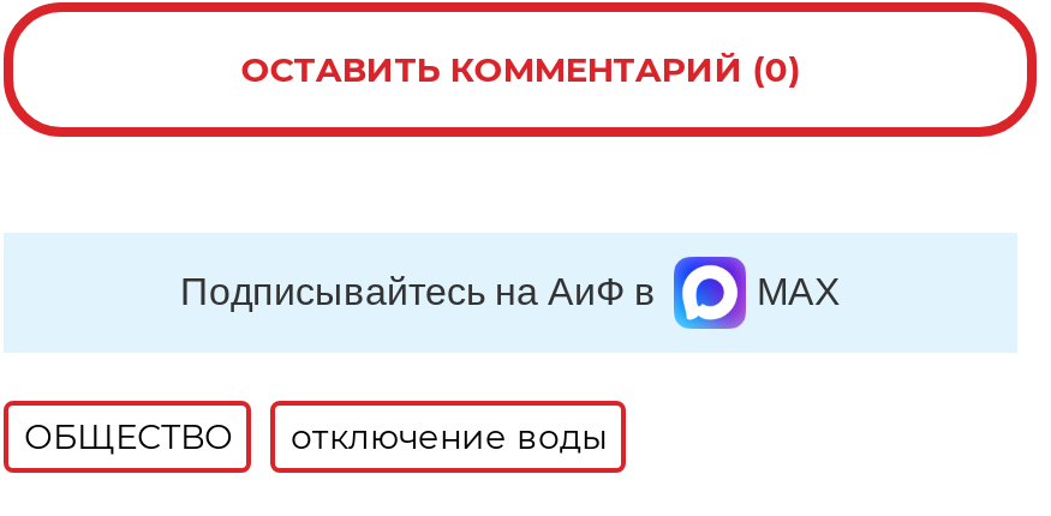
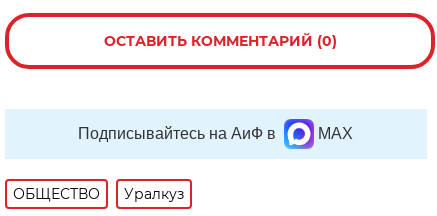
- отключение воды
+ Уралкуз
